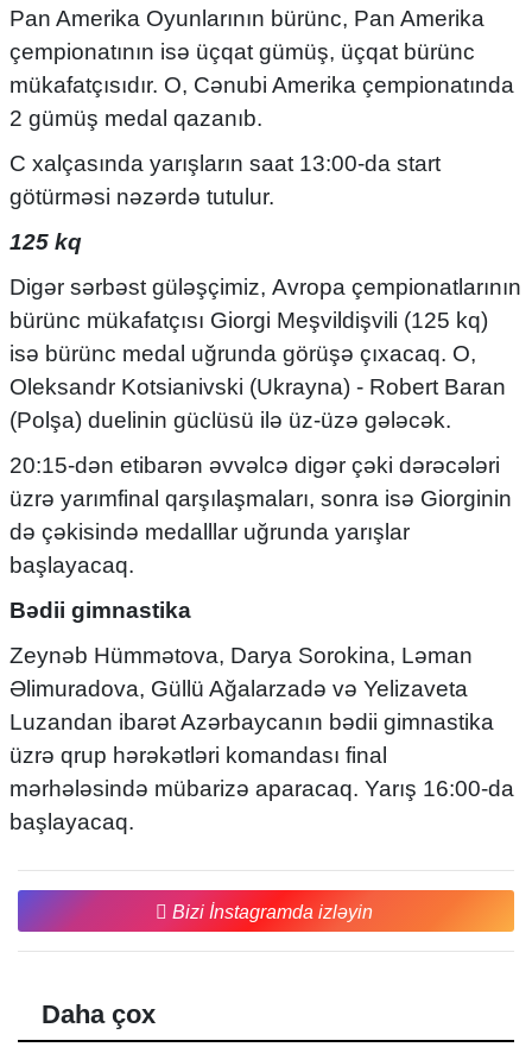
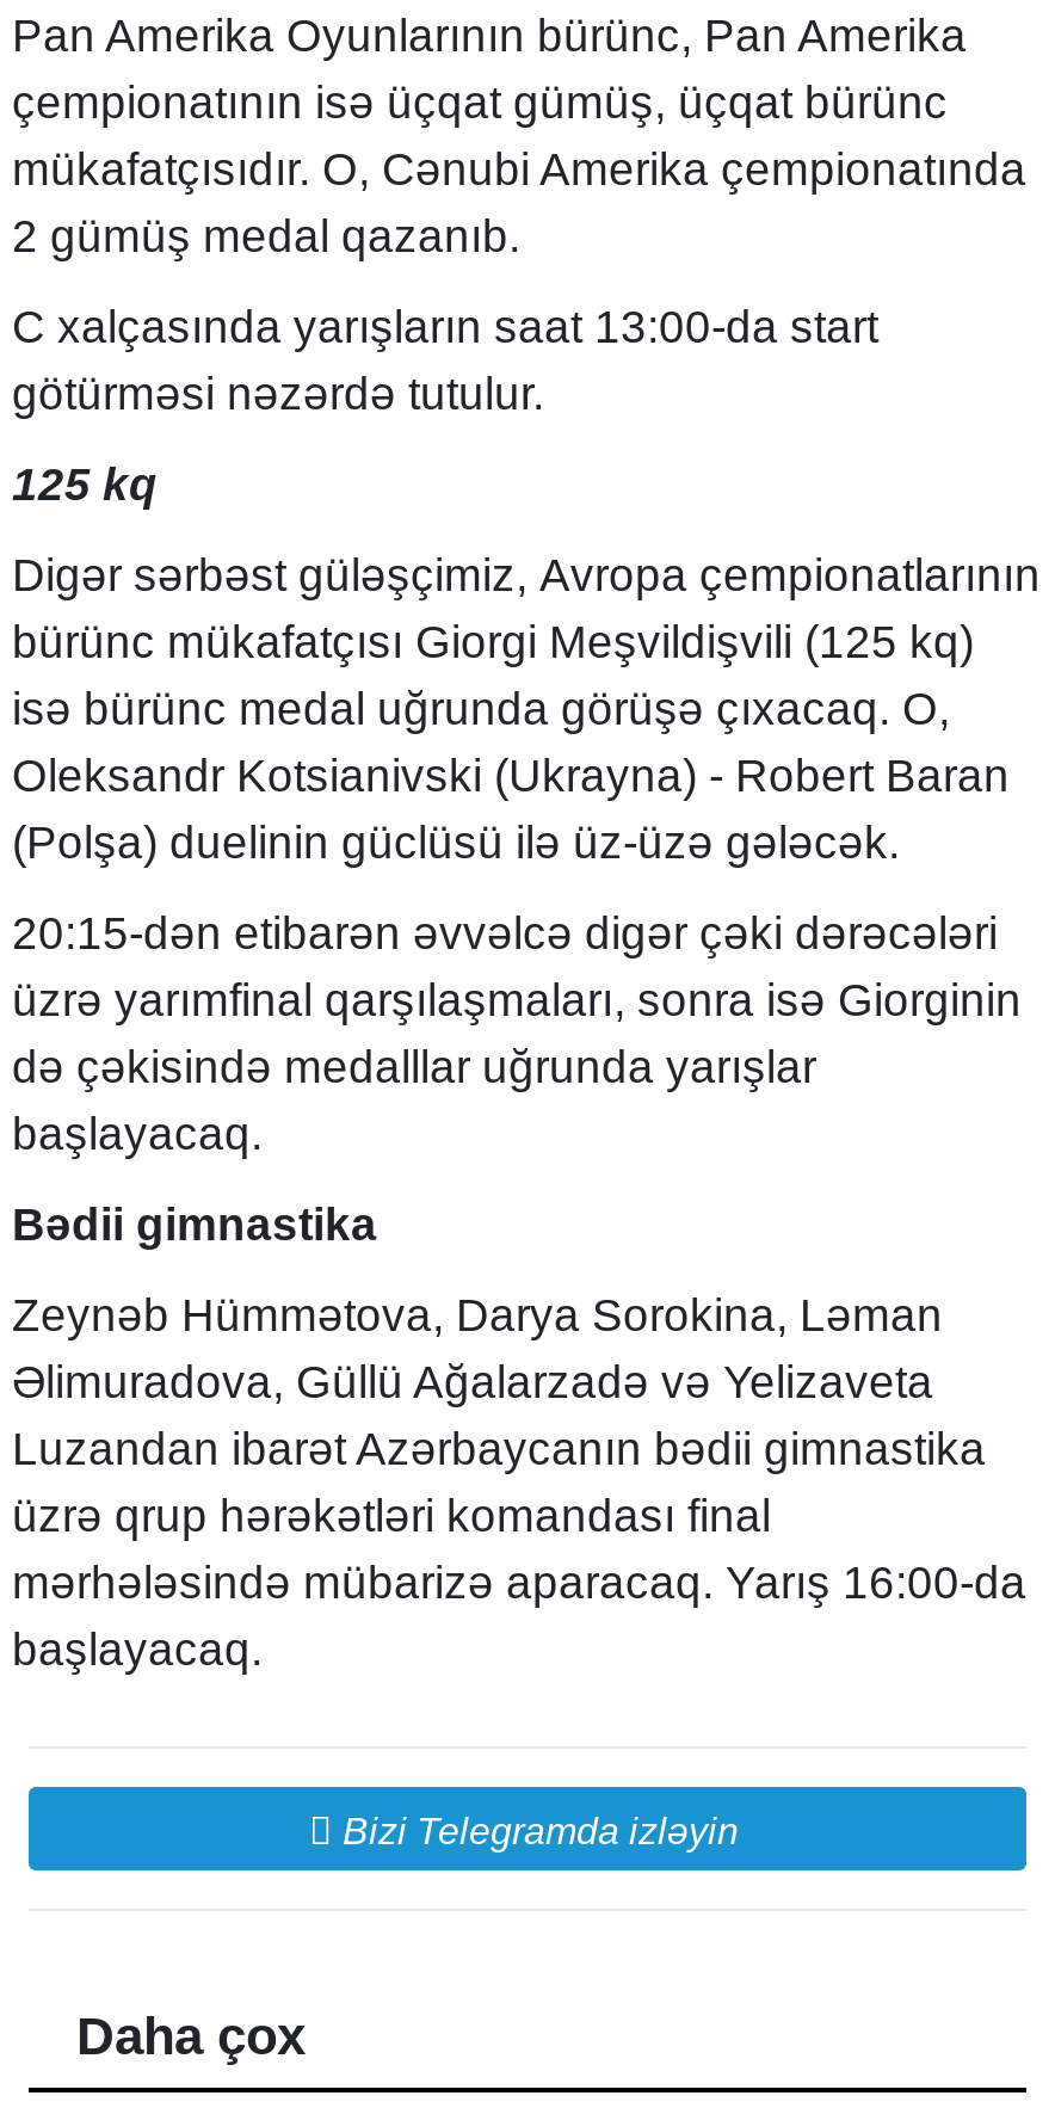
- Bizi İnstagramda izləyin
+ Bizi Telegramda izləyin
